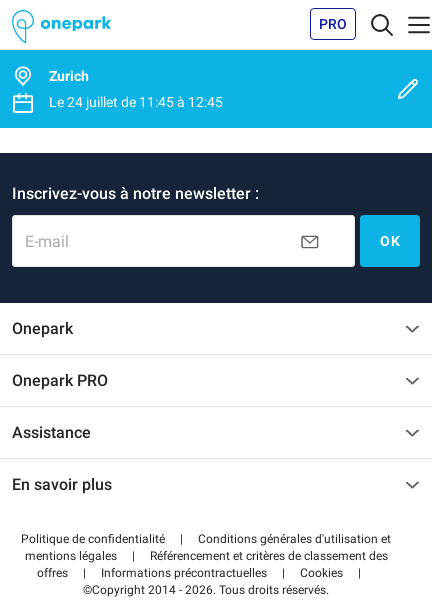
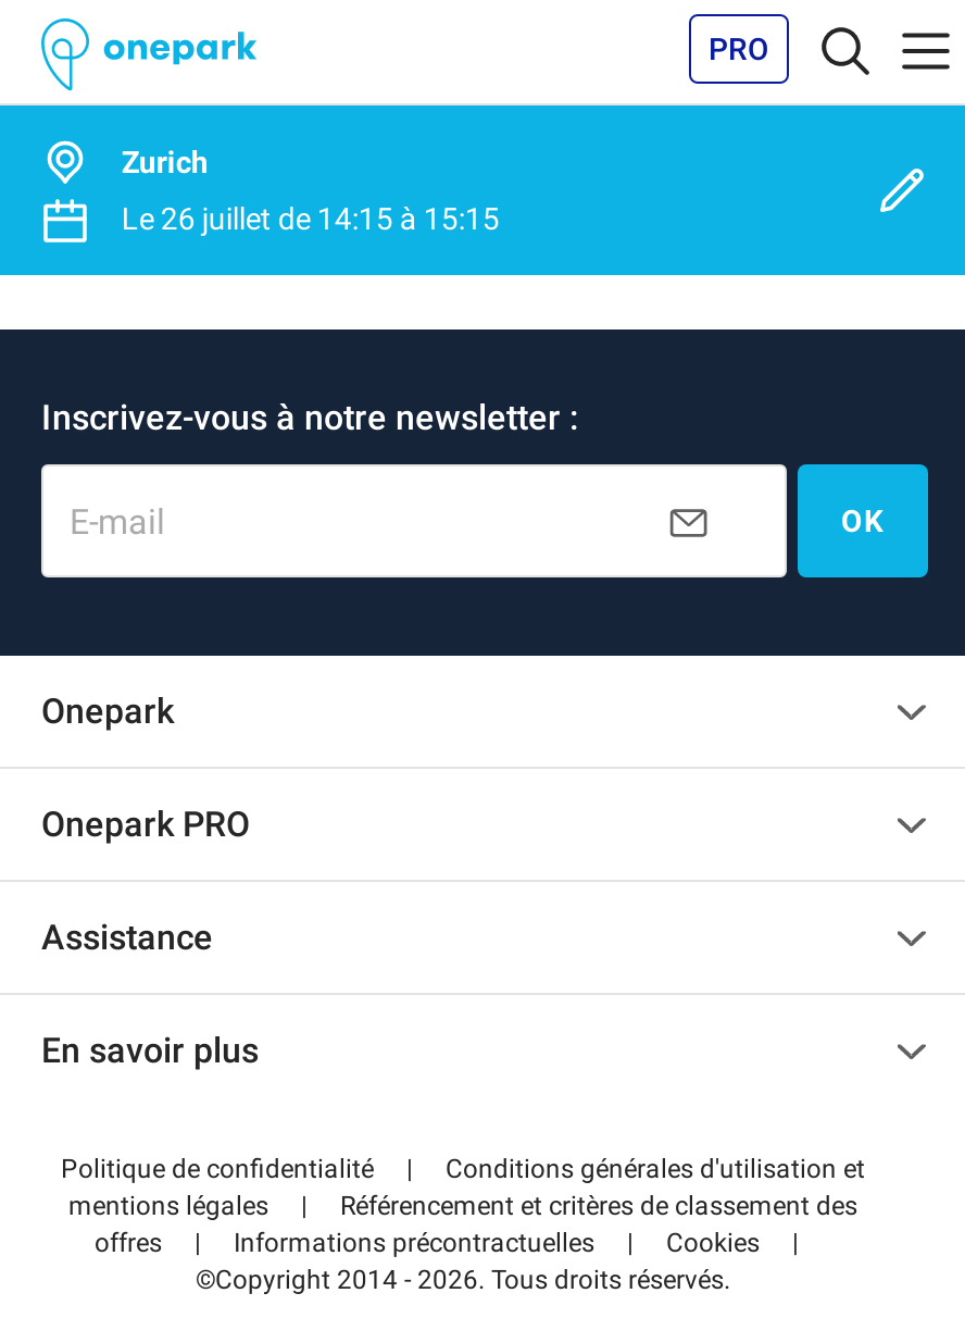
- Le 24 juillet de 11:45 à 12:45
+ Le 26 juillet de 14:15 à 15:15
